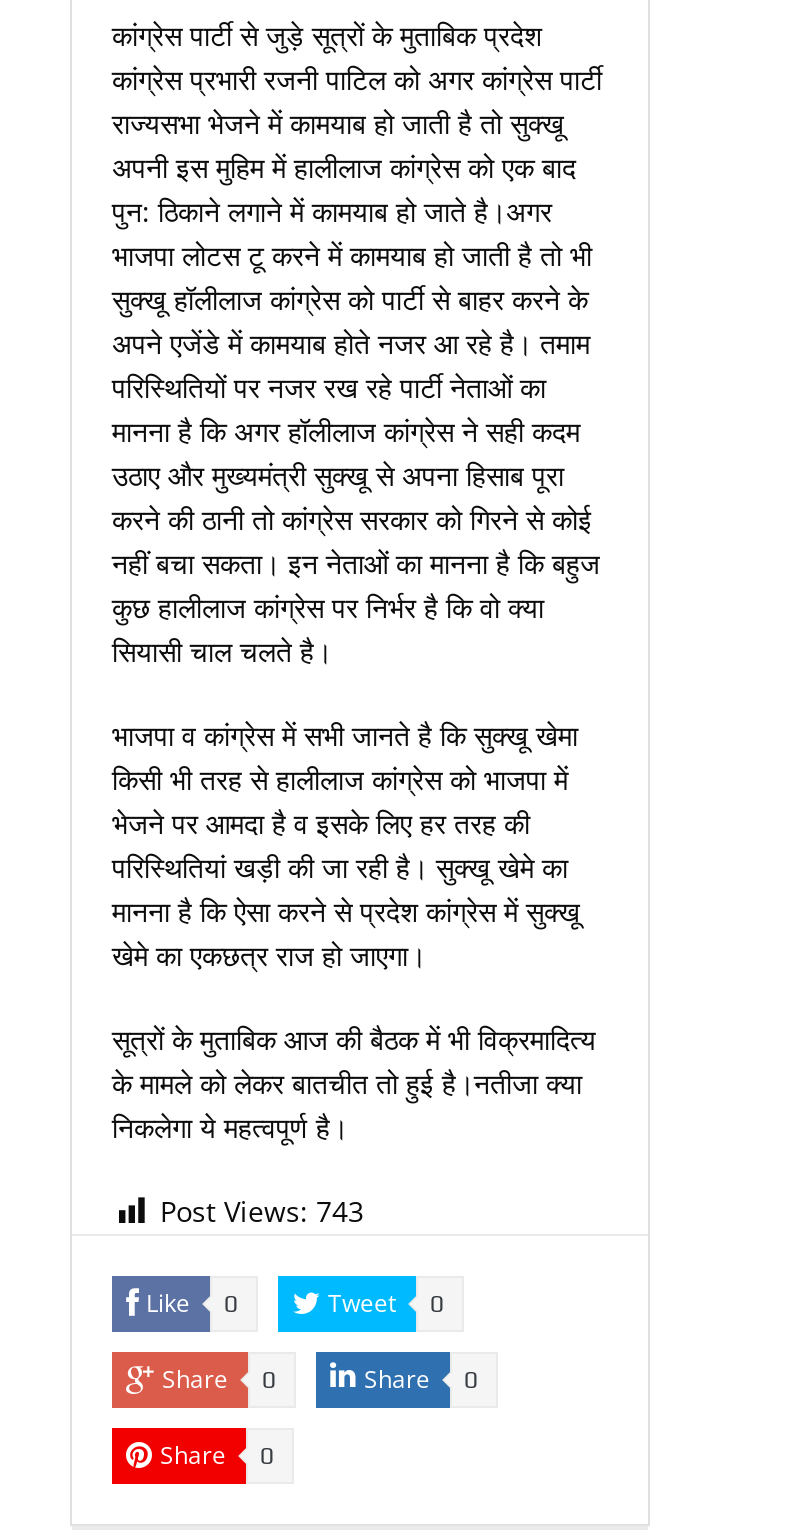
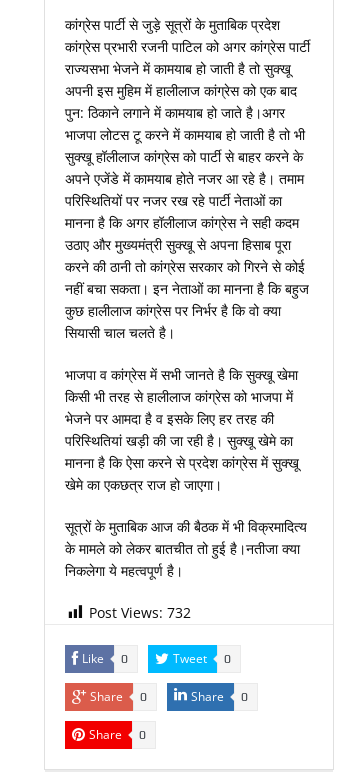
- Post Views: 743
+ Post Views: 732
